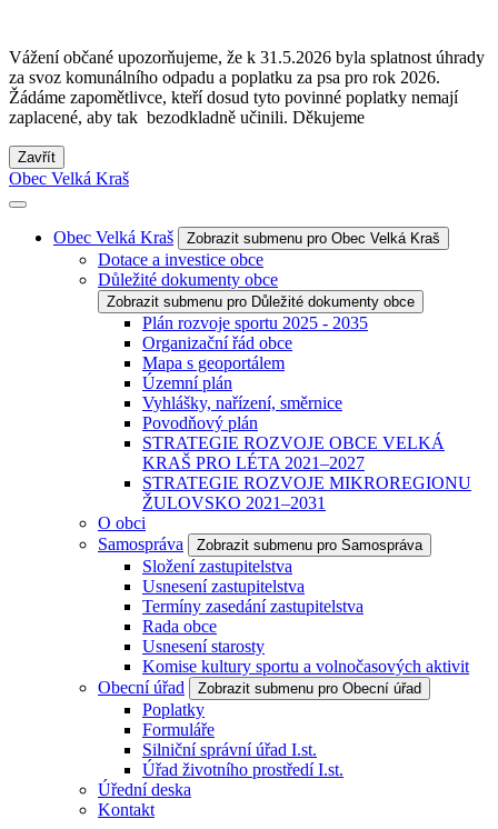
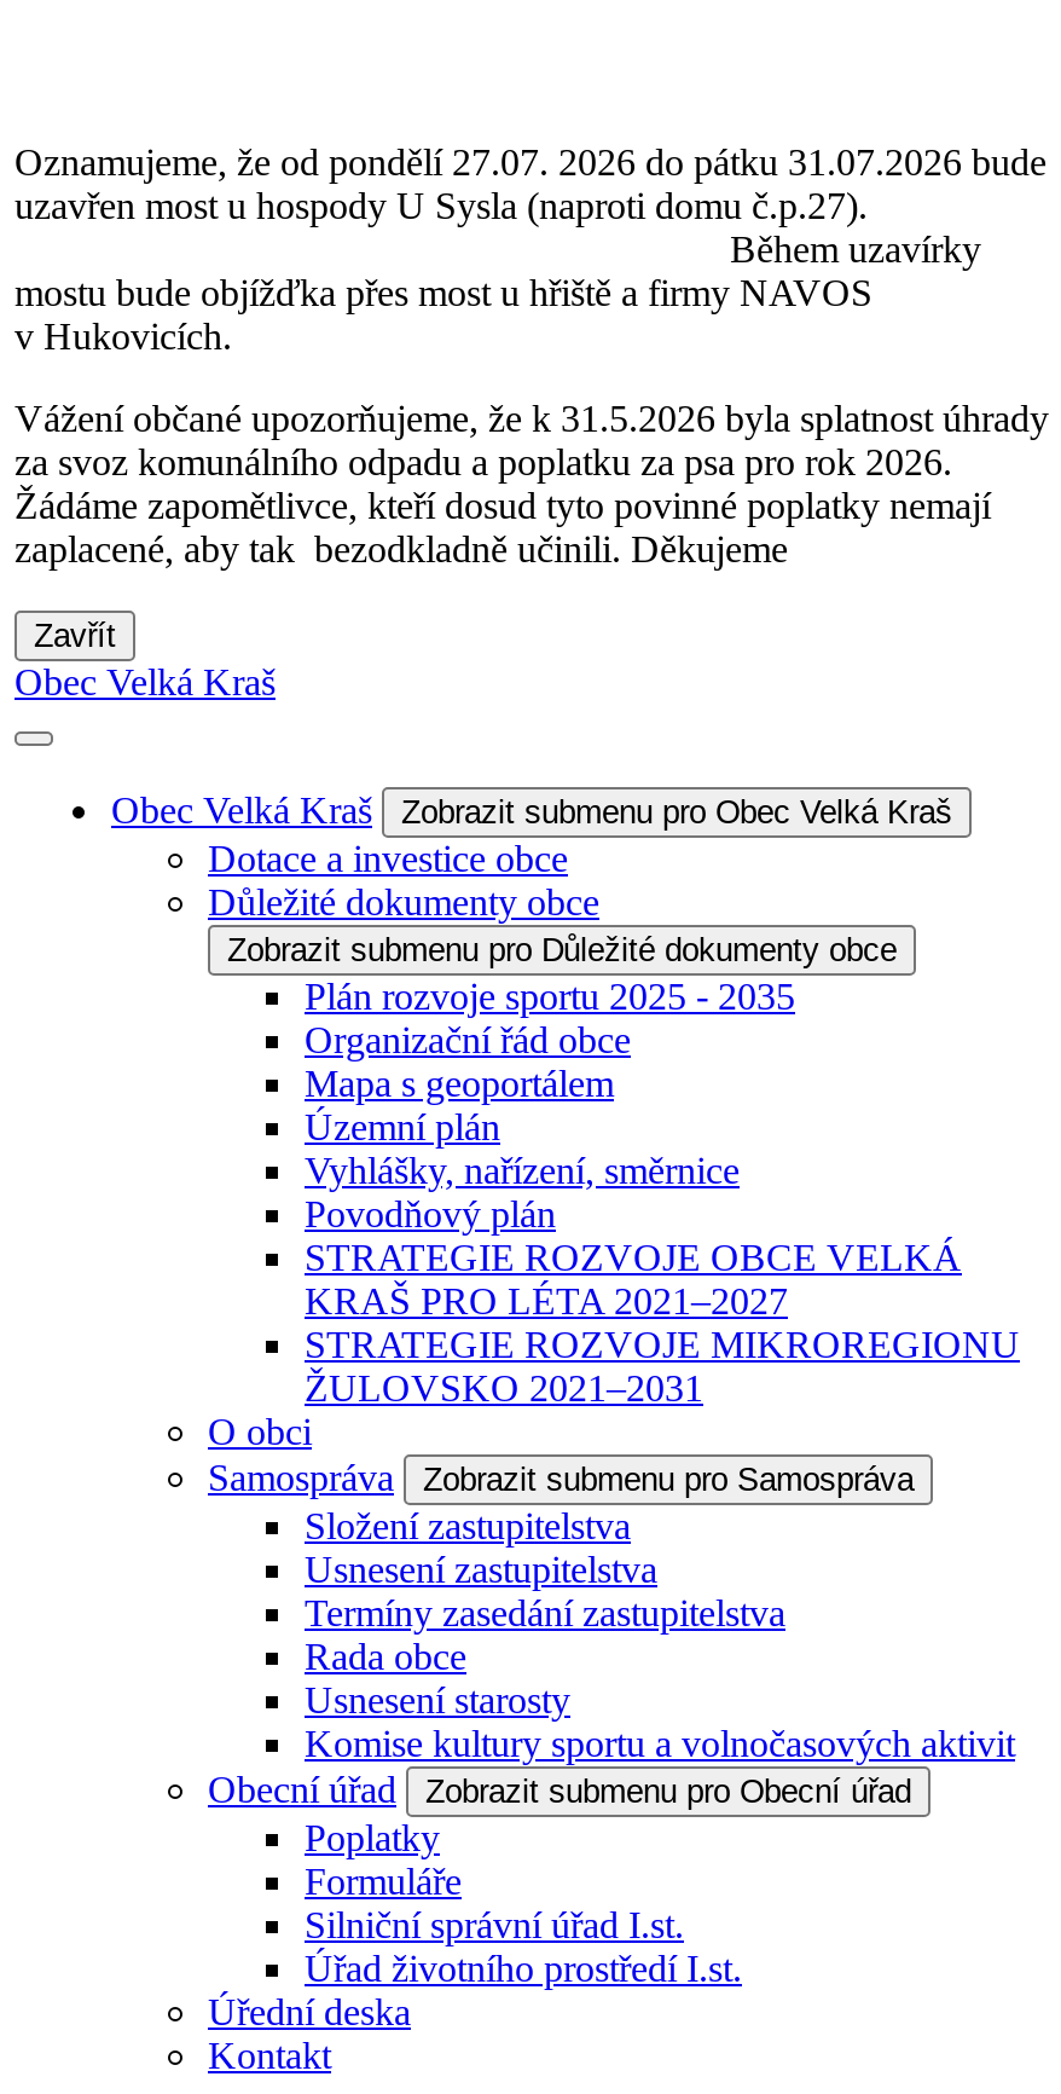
+ Oznamujeme, že od pondělí 27.07. 2026 do pátku 31.07.2026 bude
+ uzavřen most u hospody U Sysla (naproti domu č.p.27).
+ Během uzavírky
+ mostu bude objížďka přes most u hřiště a firmy NAVOS
+ v Hukovicích.
